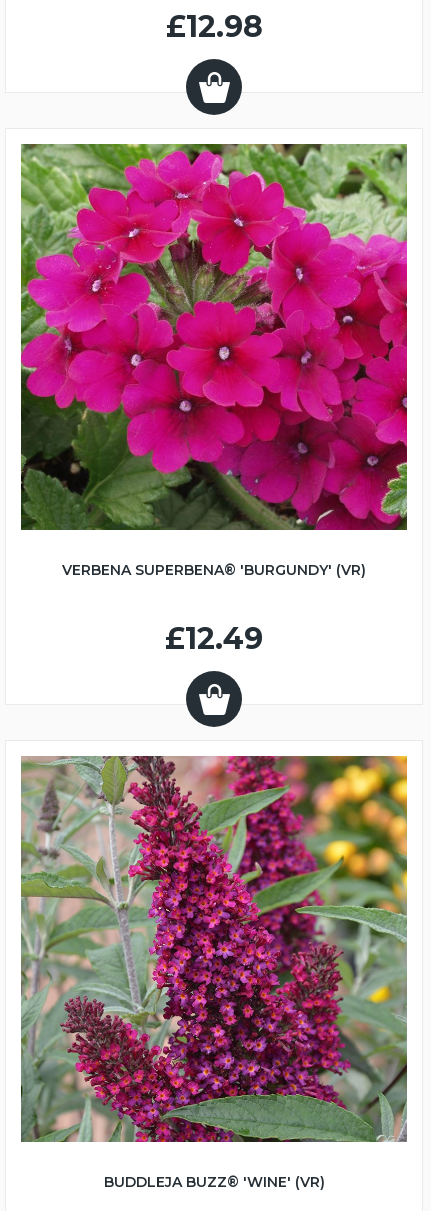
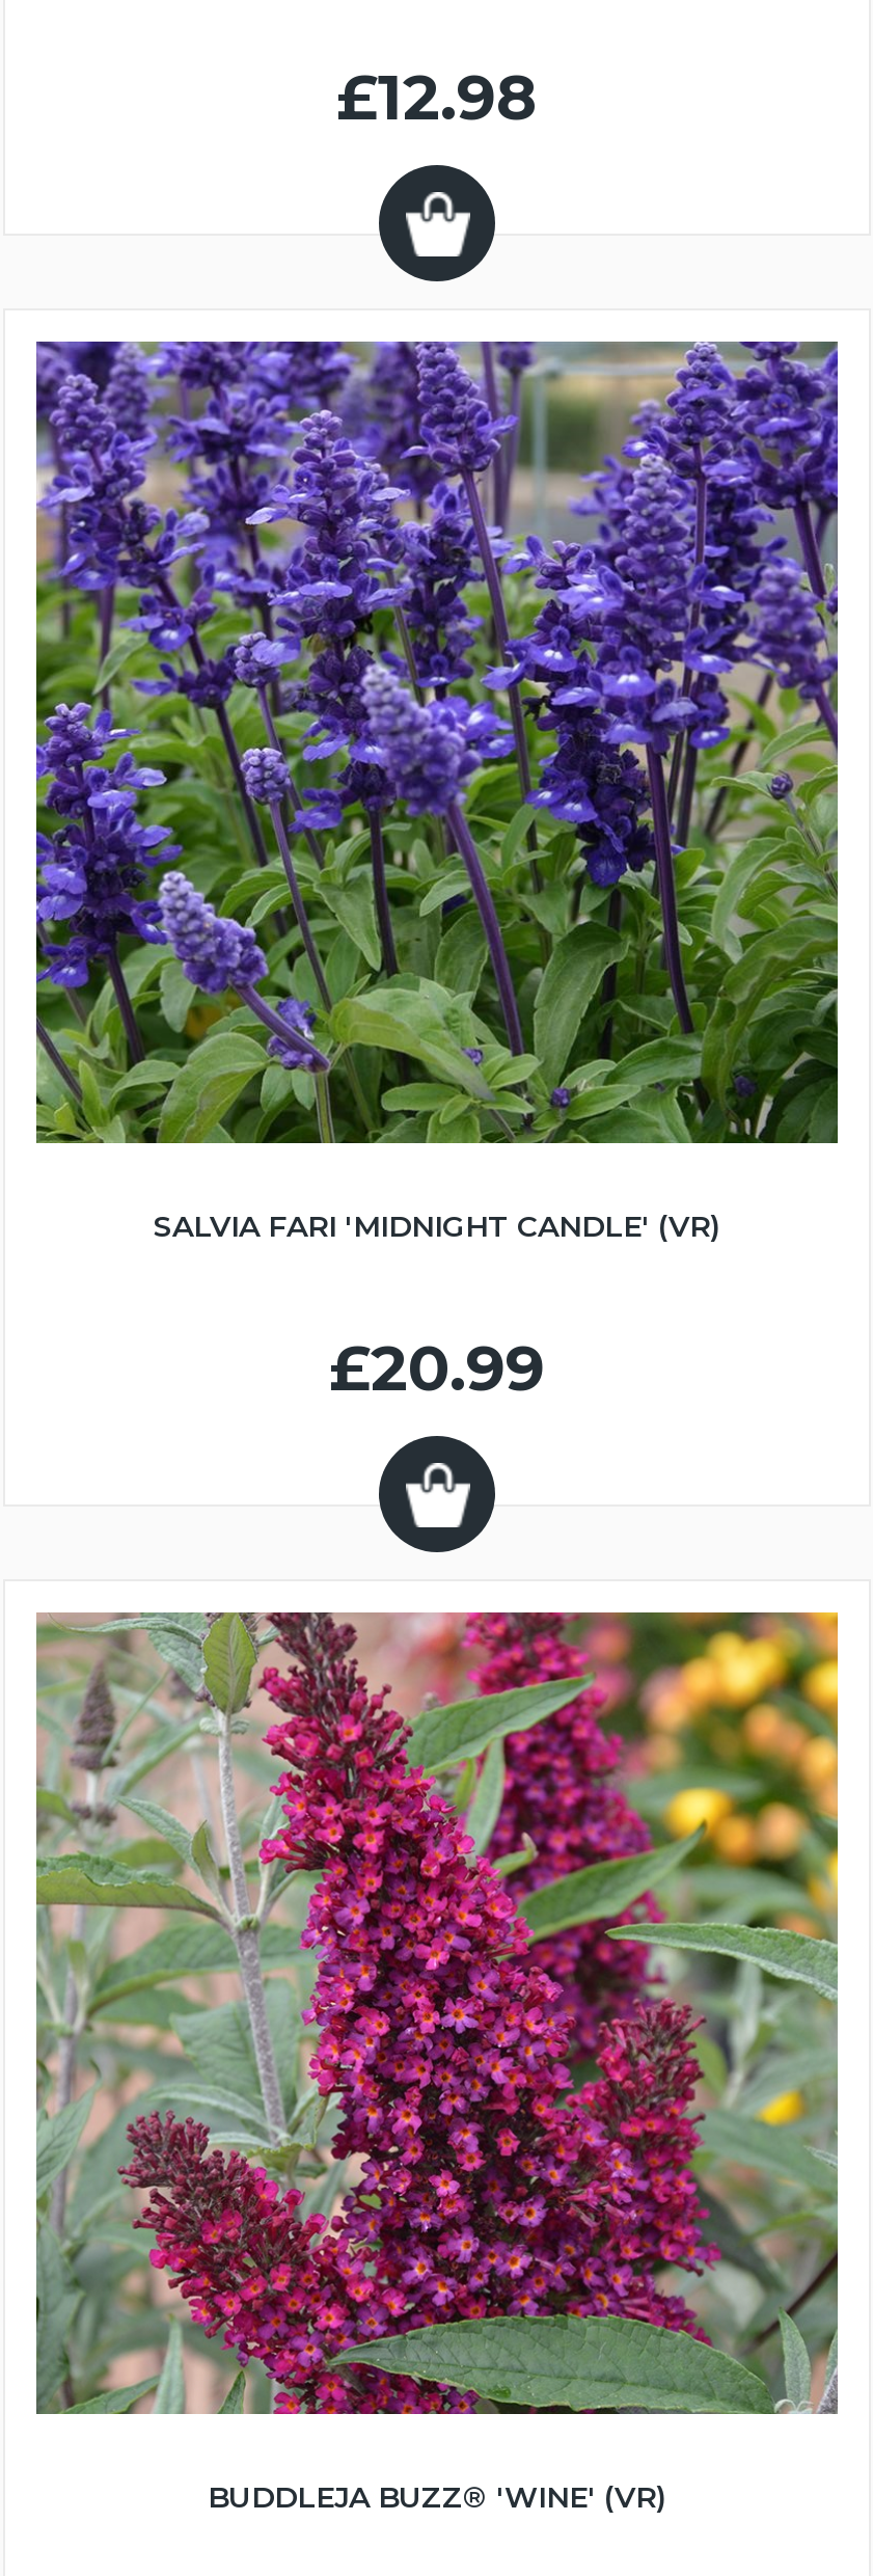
- [image]
- VERBENA SUPERBENA® 'BURGUNDY' (VR)
+ [image]
+ SALVIA FARI 'MIDNIGHT CANDLE' (VR)

- £12.49
+ £20.99
